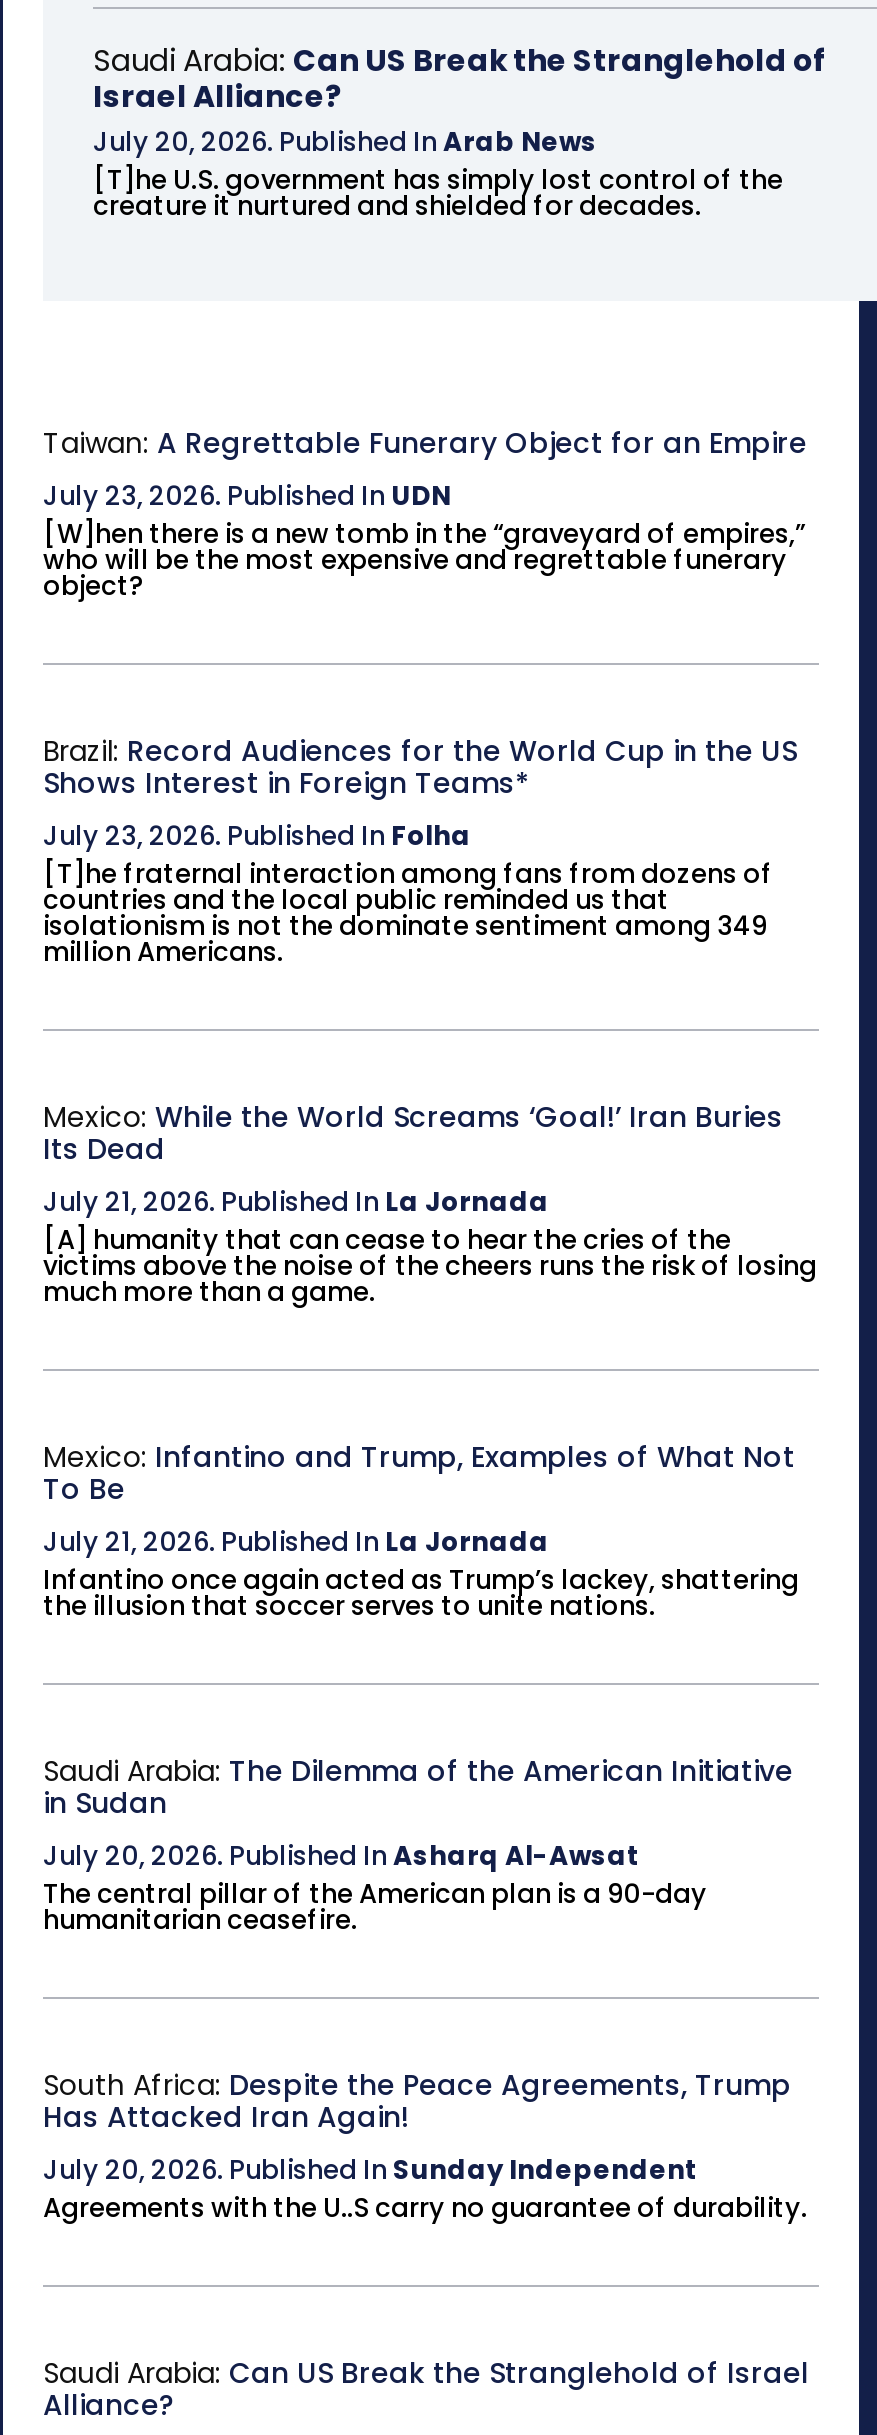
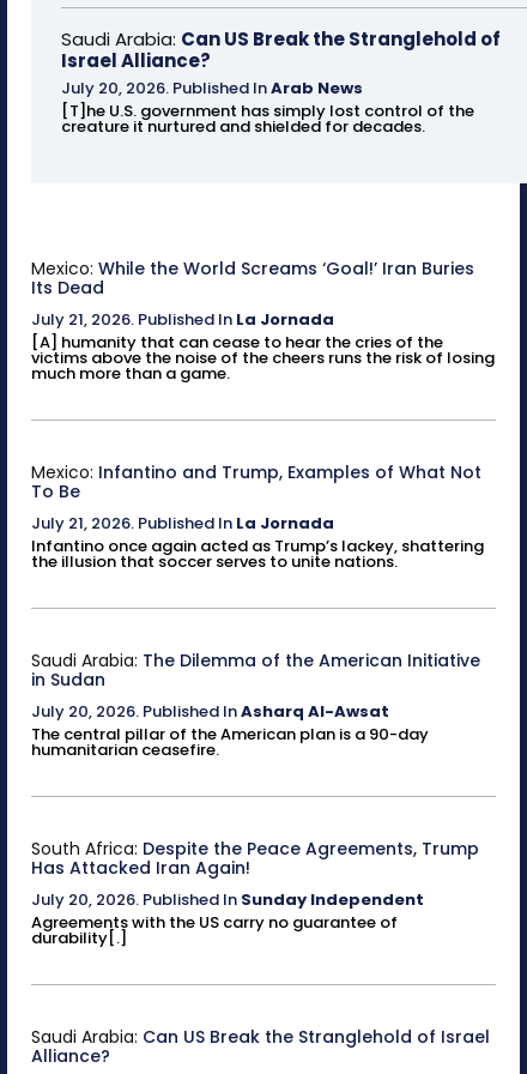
- Taiwan: A Regrettable Funerary Object for an Empire
- July 23, 2026. Published In UDN
- [W]hen there is a new tomb in the “graveyard of empires,”
- who will be the most expensive and regrettable funerary
- object?

- Brazil: Record Audiences for the World Cup in the US
- Shows Interest in Foreign Teams*
- July 23, 2026. Published In Folha
- [T]he fraternal interaction among fans from dozens of
- countries and the local public reminded us that
- isolationism is not the dominate sentiment among 349
- million Americans.

- Agreements with the U..S carry no guarantee of durability.
+ Agreements with the US carry no guarantee of
+ durability[.]
